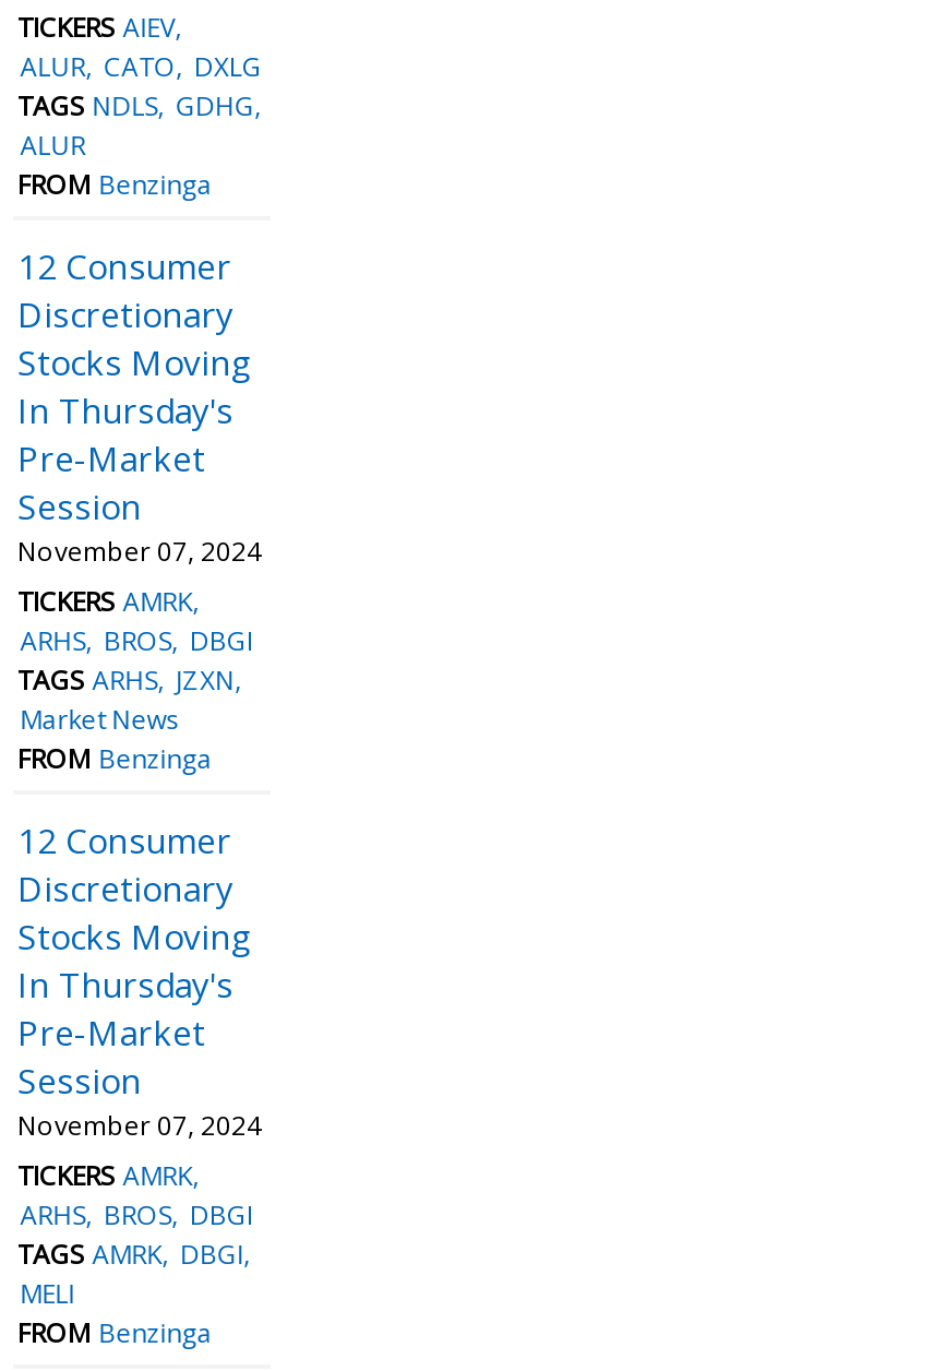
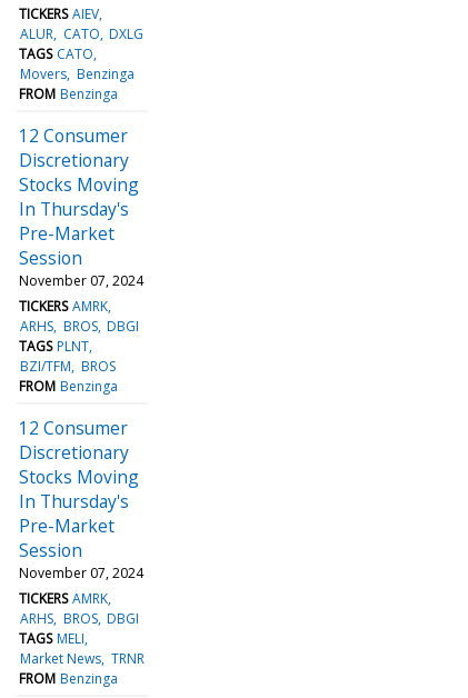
- TAGS NDLS GDHG
- ALUR
+ TAGS CATO
+ Movers Benzinga

- TAGS ARHS JZXN
- Market News
+ TAGS PLNT
+ BZI/TFM BROS

- TAGS AMRK DBGI
- MELI
+ TAGS MELI
+ Market News TRNR
